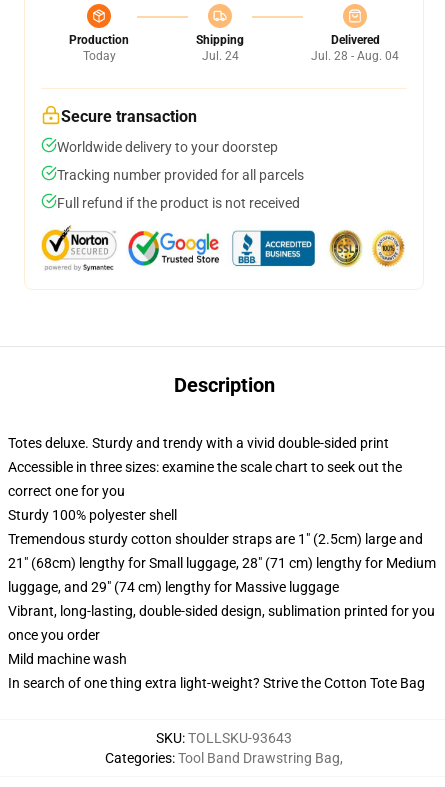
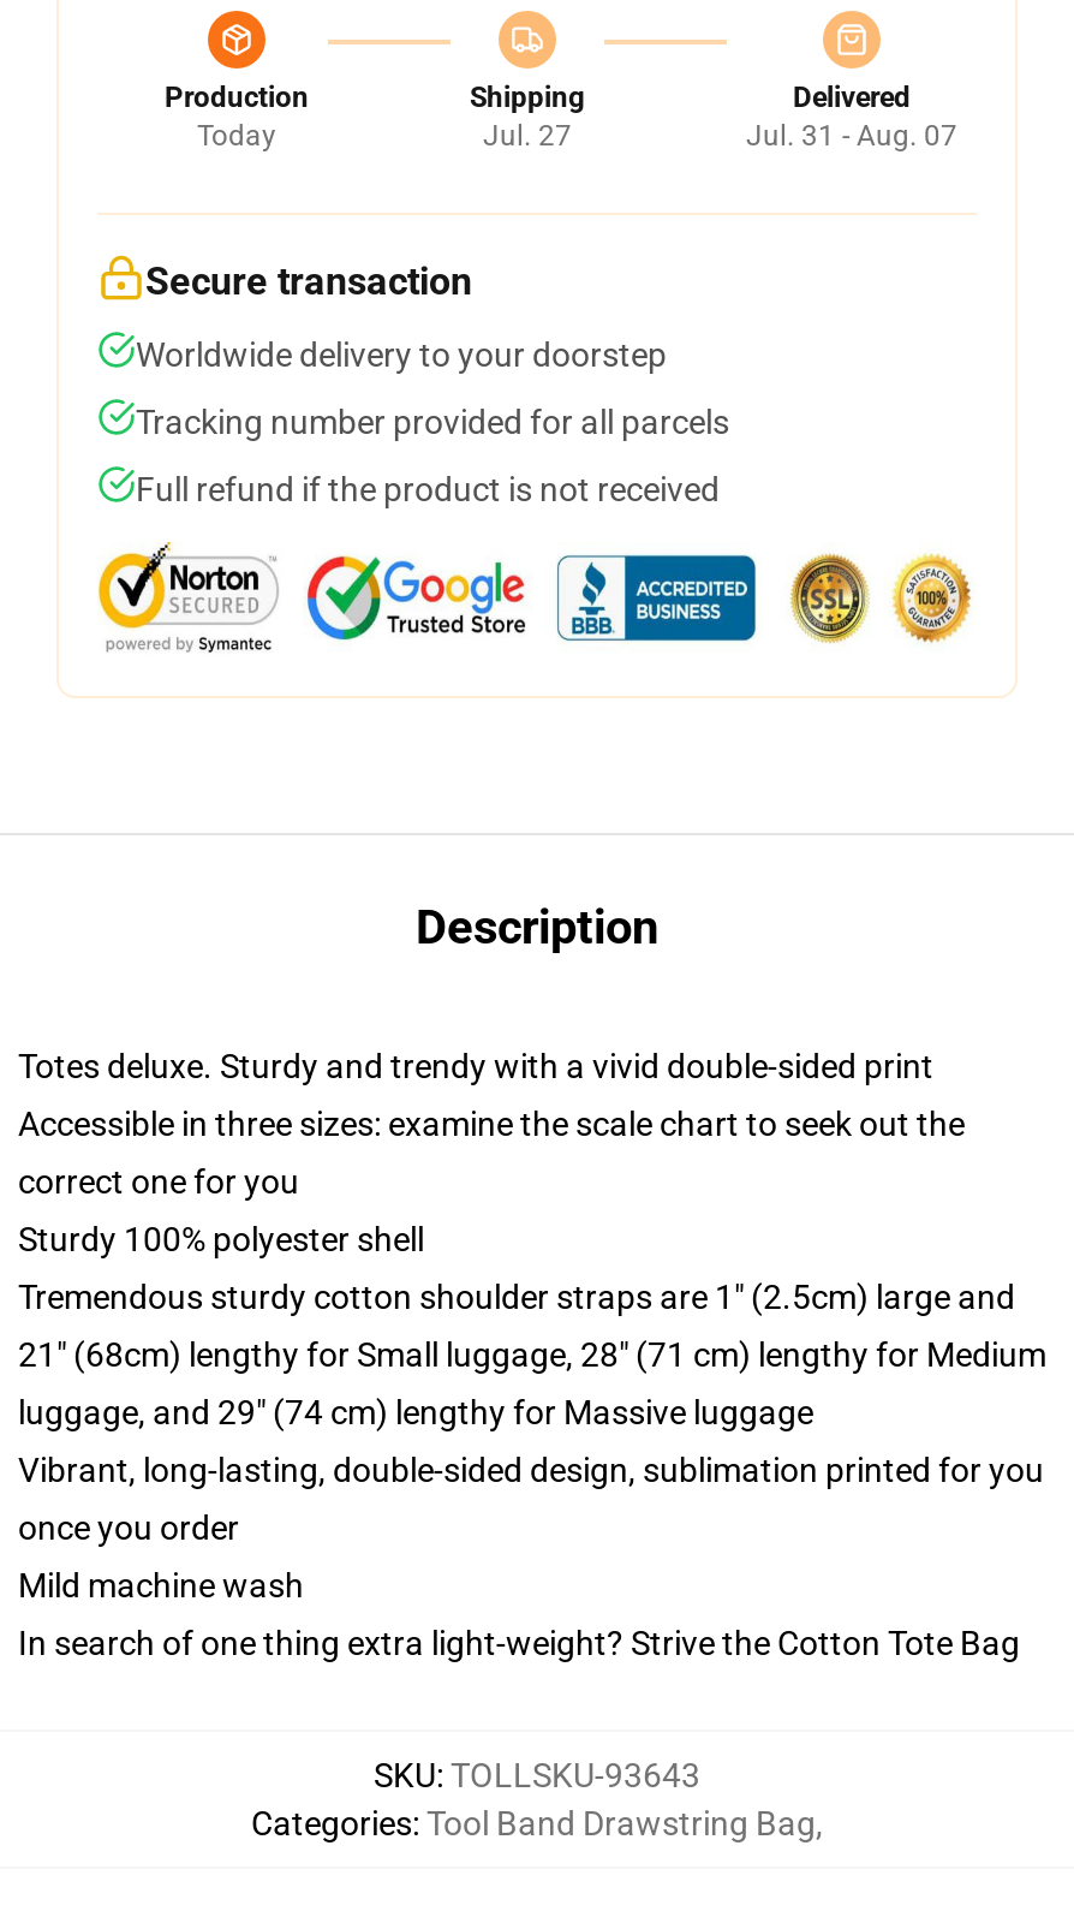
- Jul. 24
+ Jul. 27

- Jul. 28 - Aug. 04
+ Jul. 31 - Aug. 07
